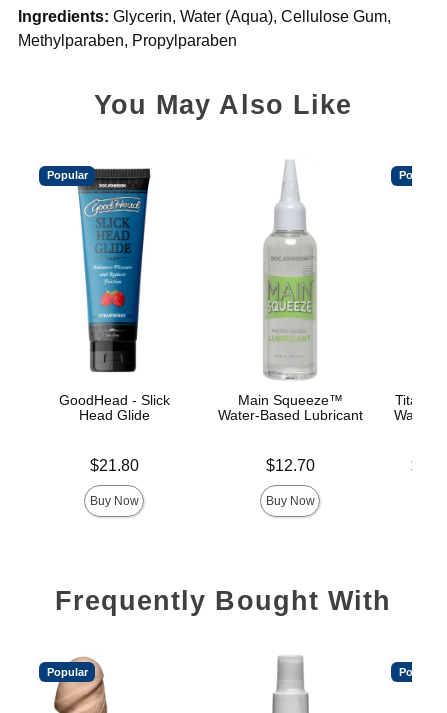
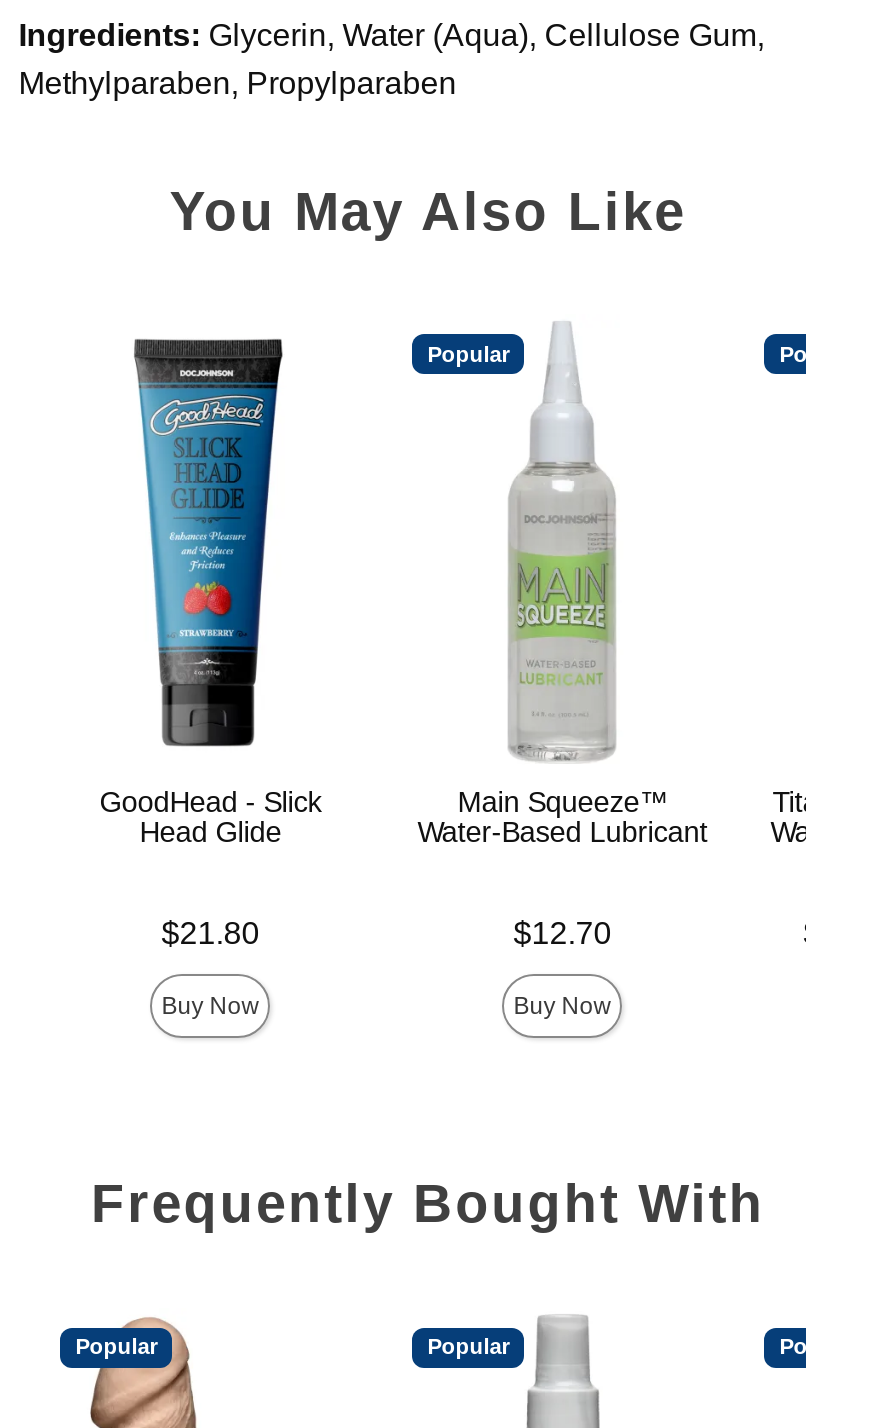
- Popular

+ Popular

+ Popular
